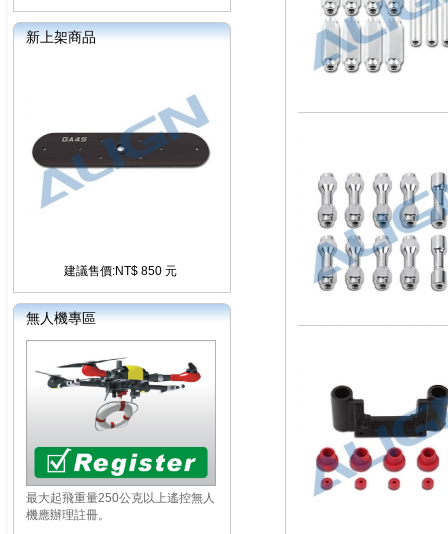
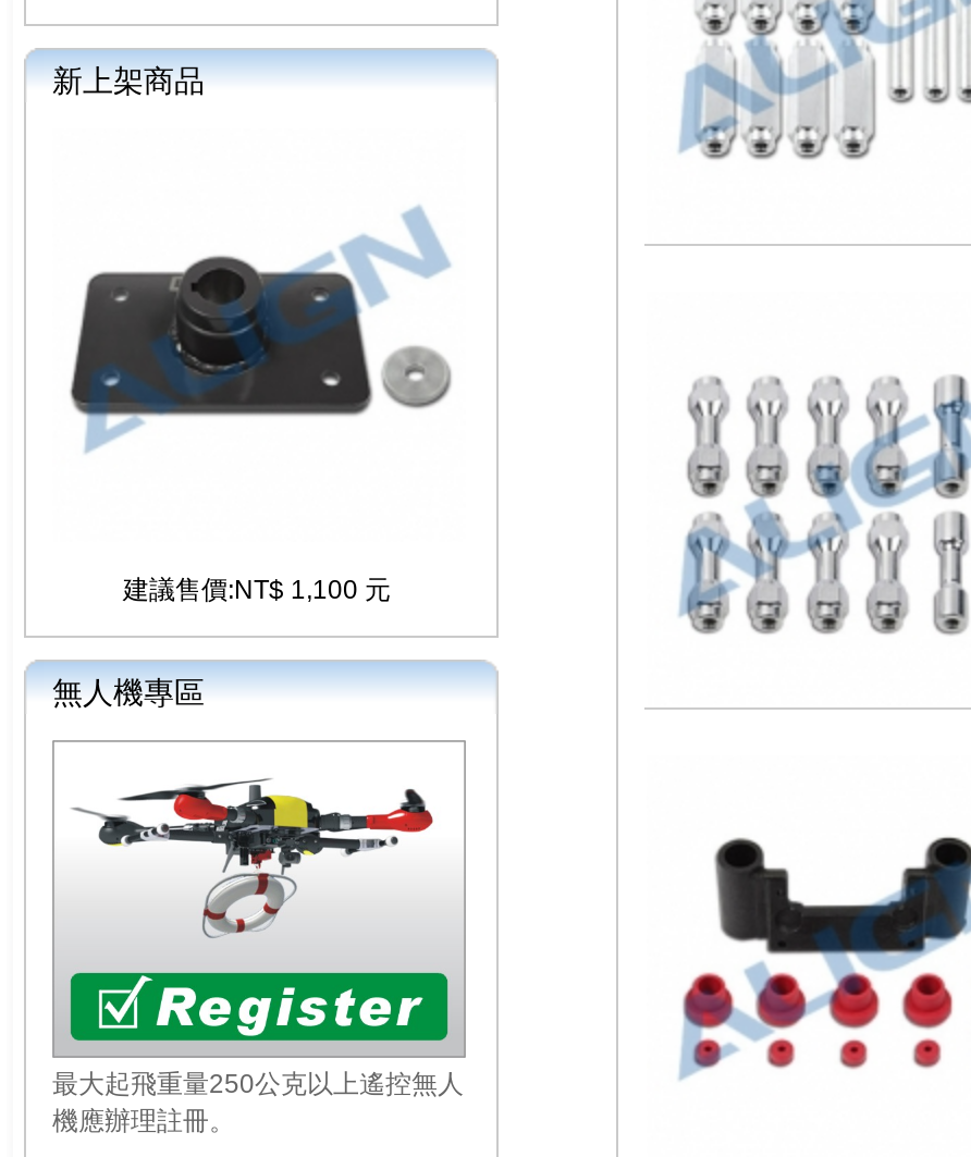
- [image]
+ [image]

- 建議售價:NT$ 850 元
+ 建議售價:NT$ 1,100 元
